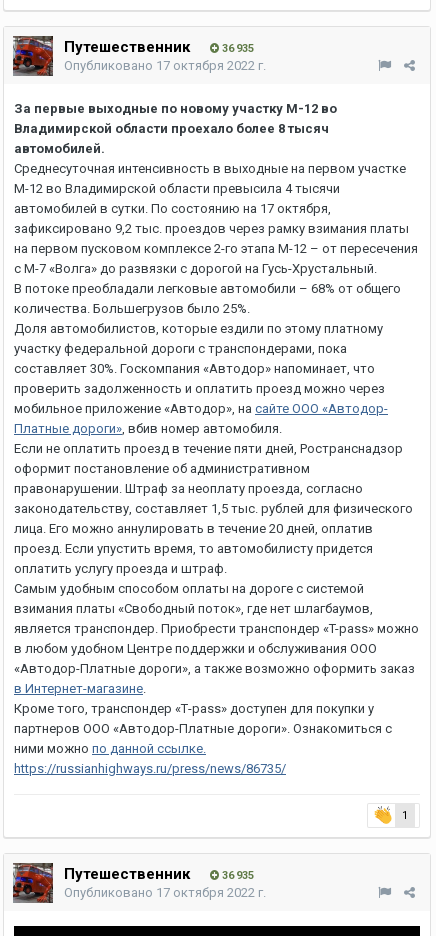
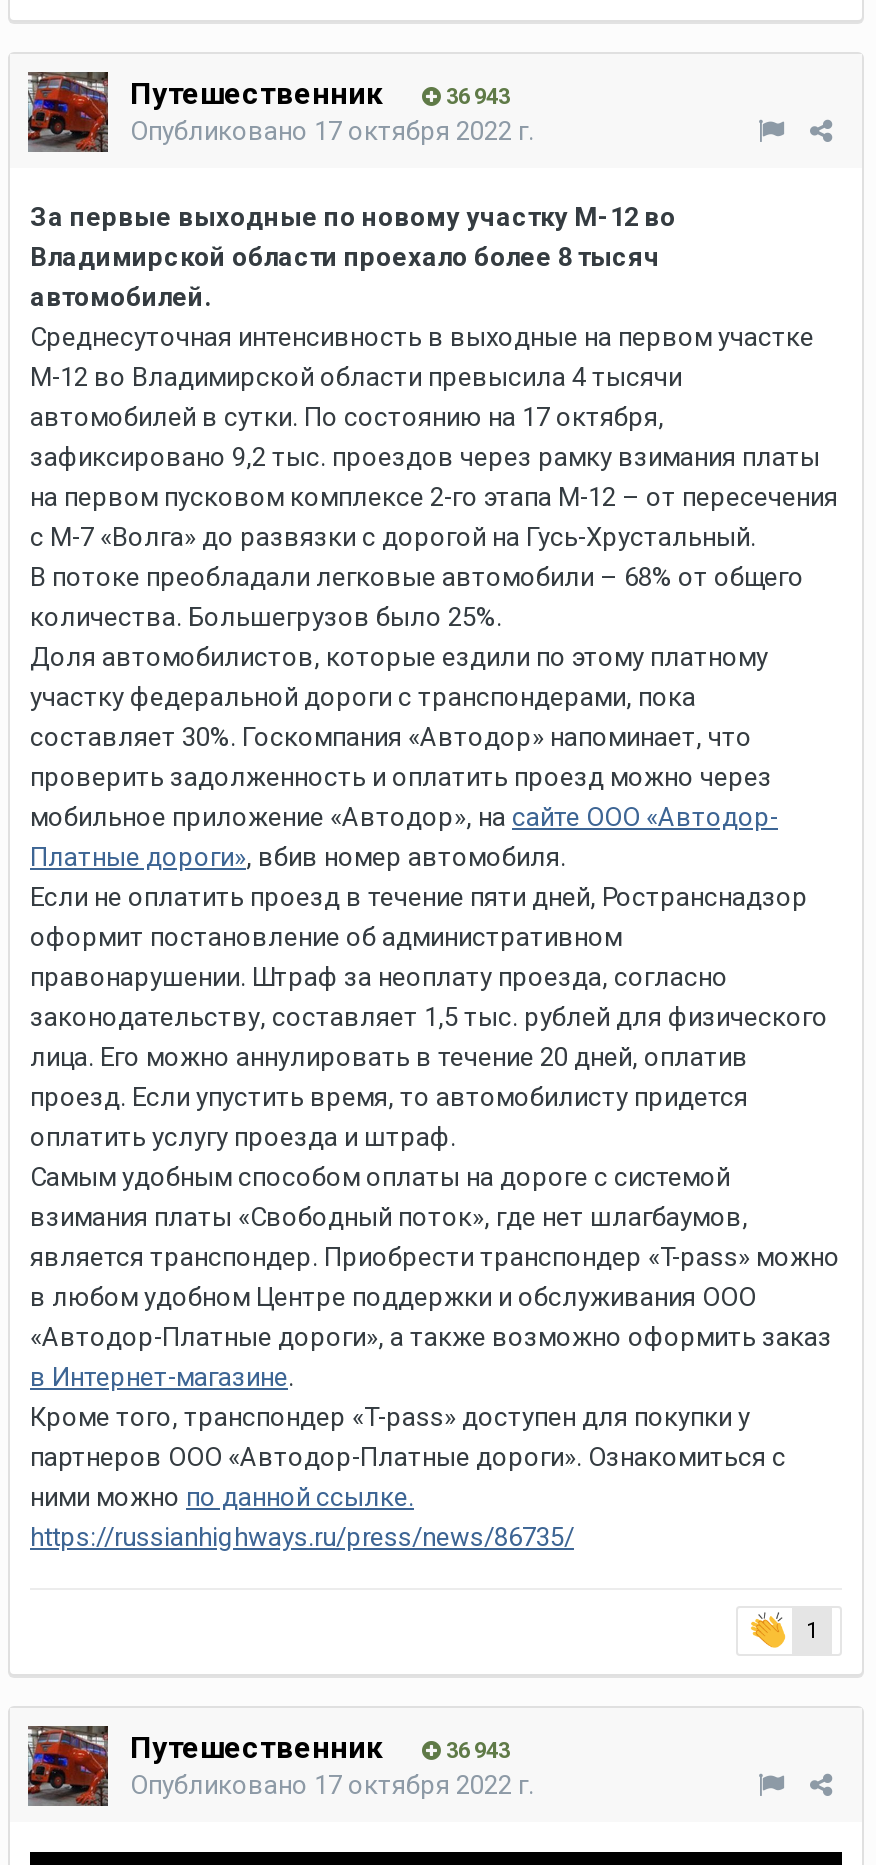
- 36 935
+ 36 943

- 36 935
+ 36 943
